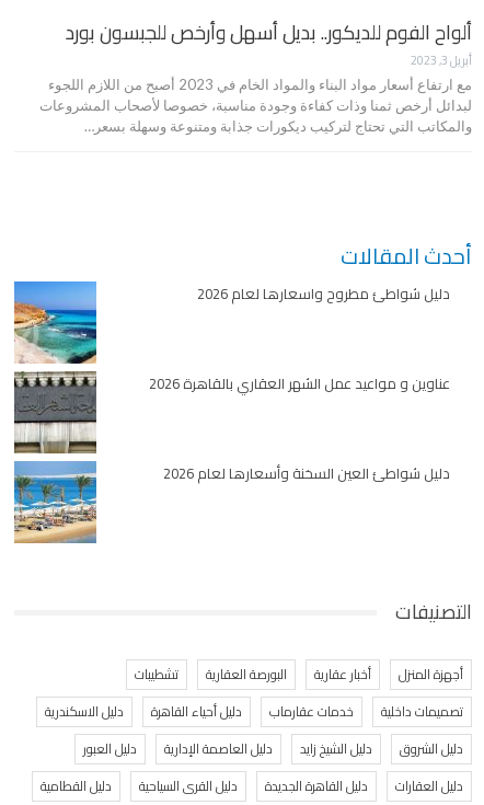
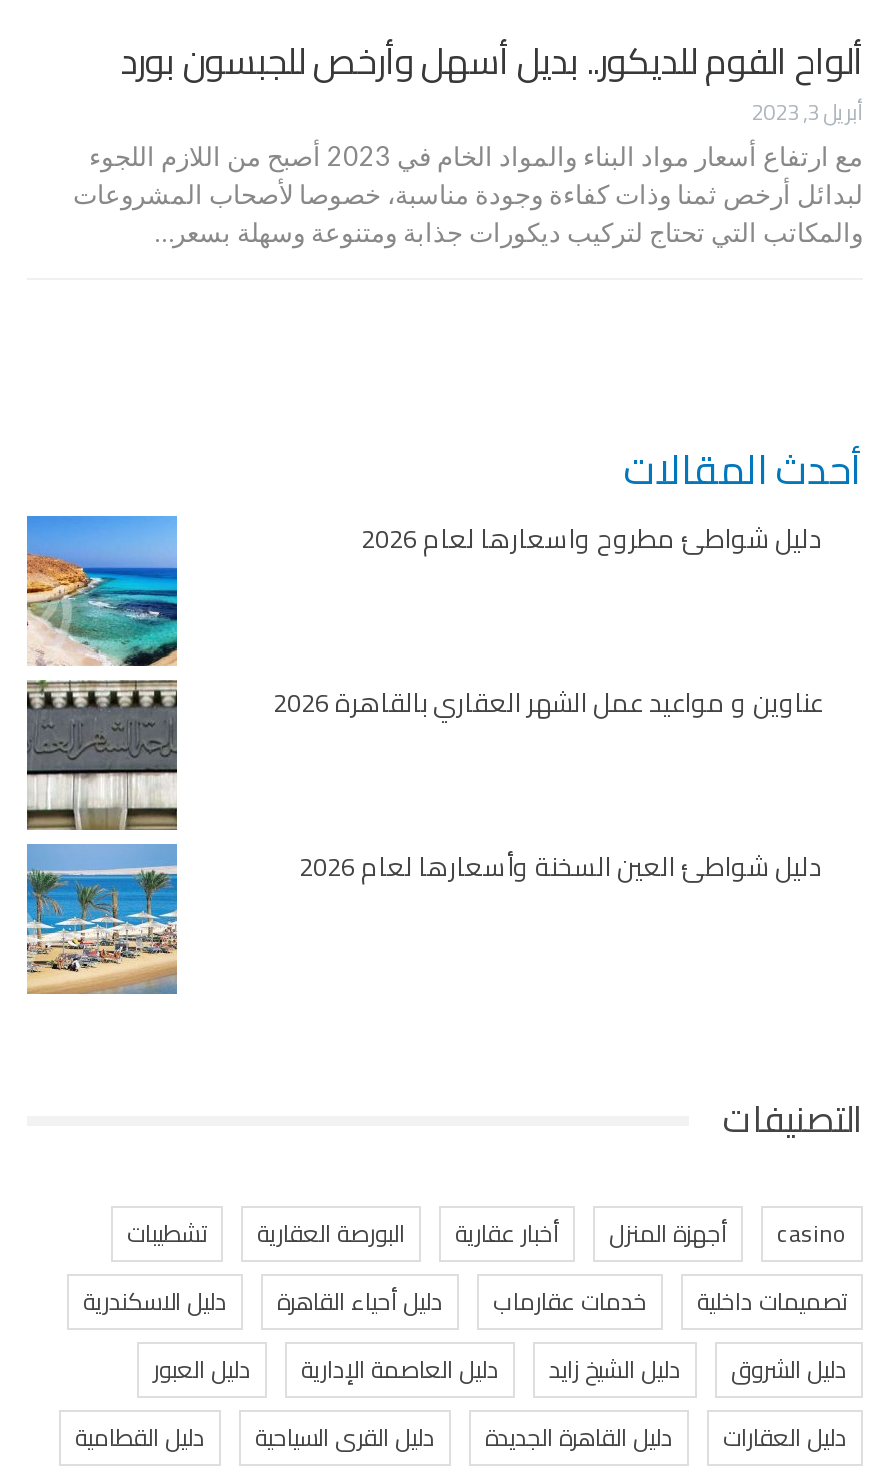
+ casino
